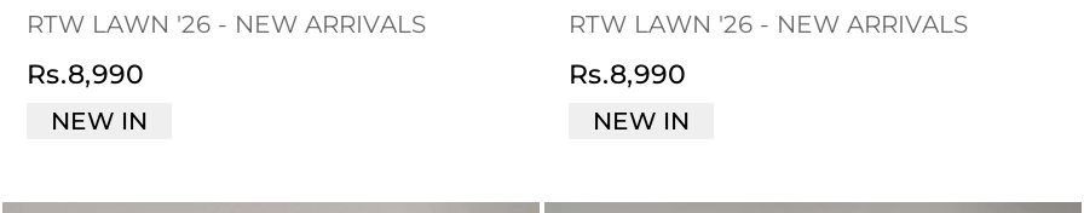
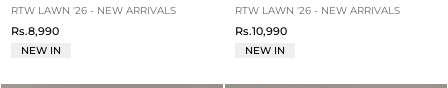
- Rs.8,990
+ Rs.10,990
